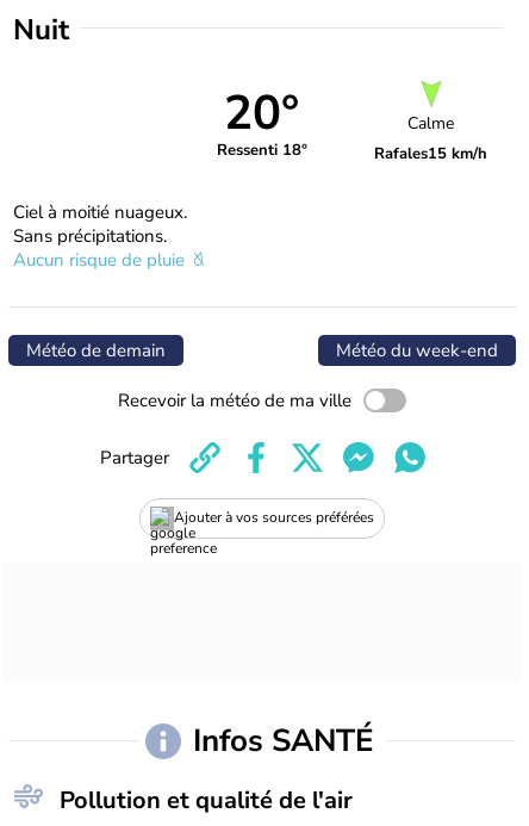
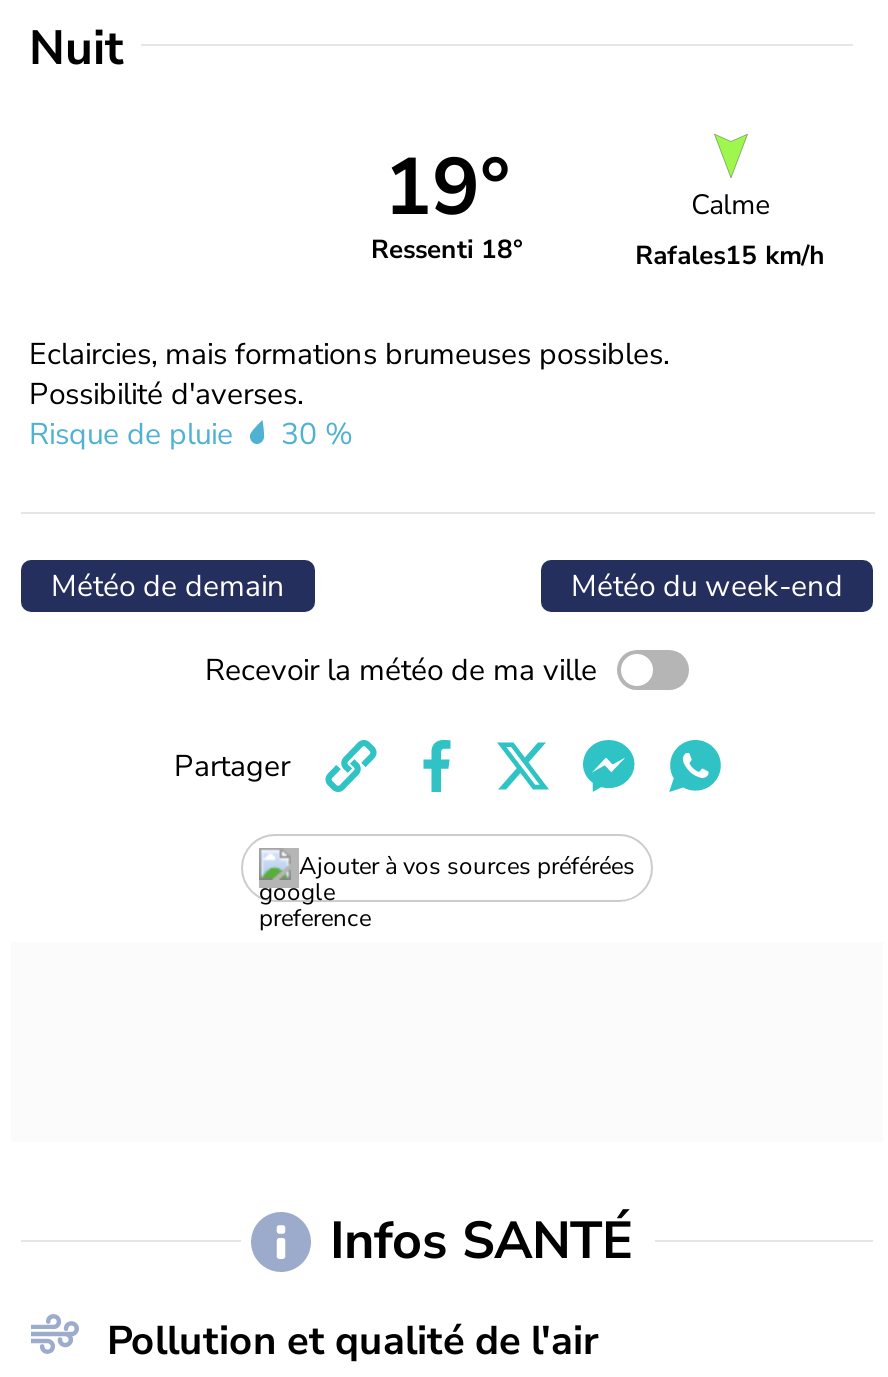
- 20°
+ 19°

- Ciel à moitié nuageux.
- Sans précipitations.
- Aucun risque de pluie
+ Eclaircies, mais formations brumeuses possibles.
+ Possibilité d'averses.
+ Risque de pluie
+ 30 %
